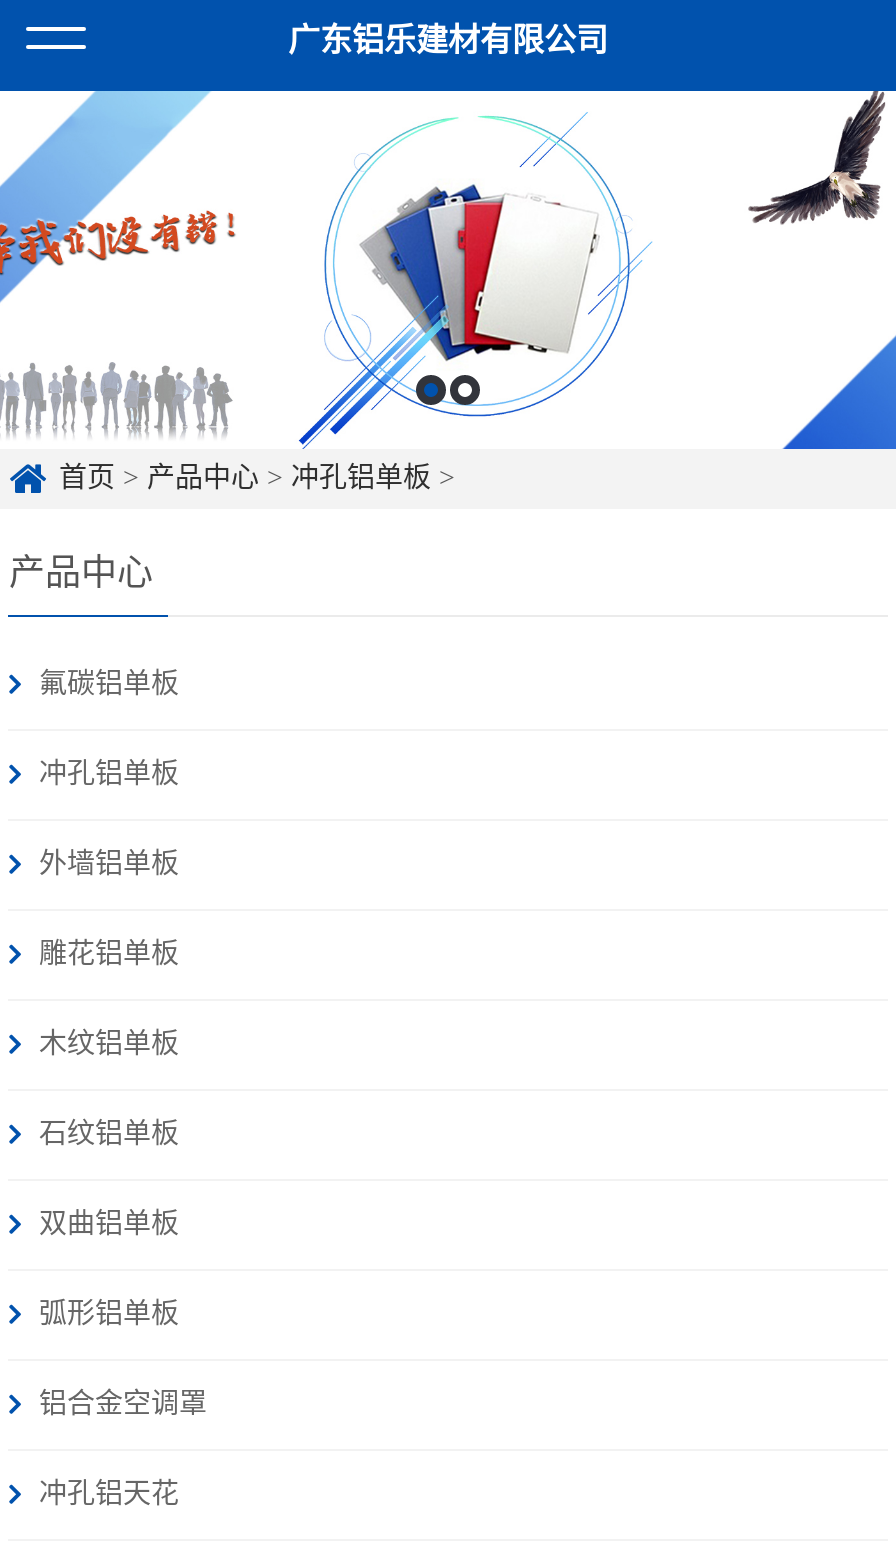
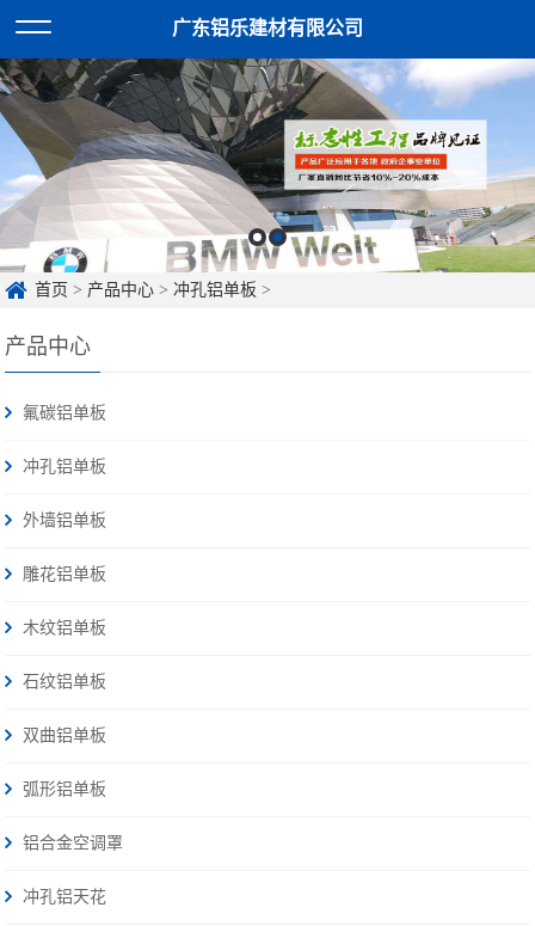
- [image]
+ [image]
